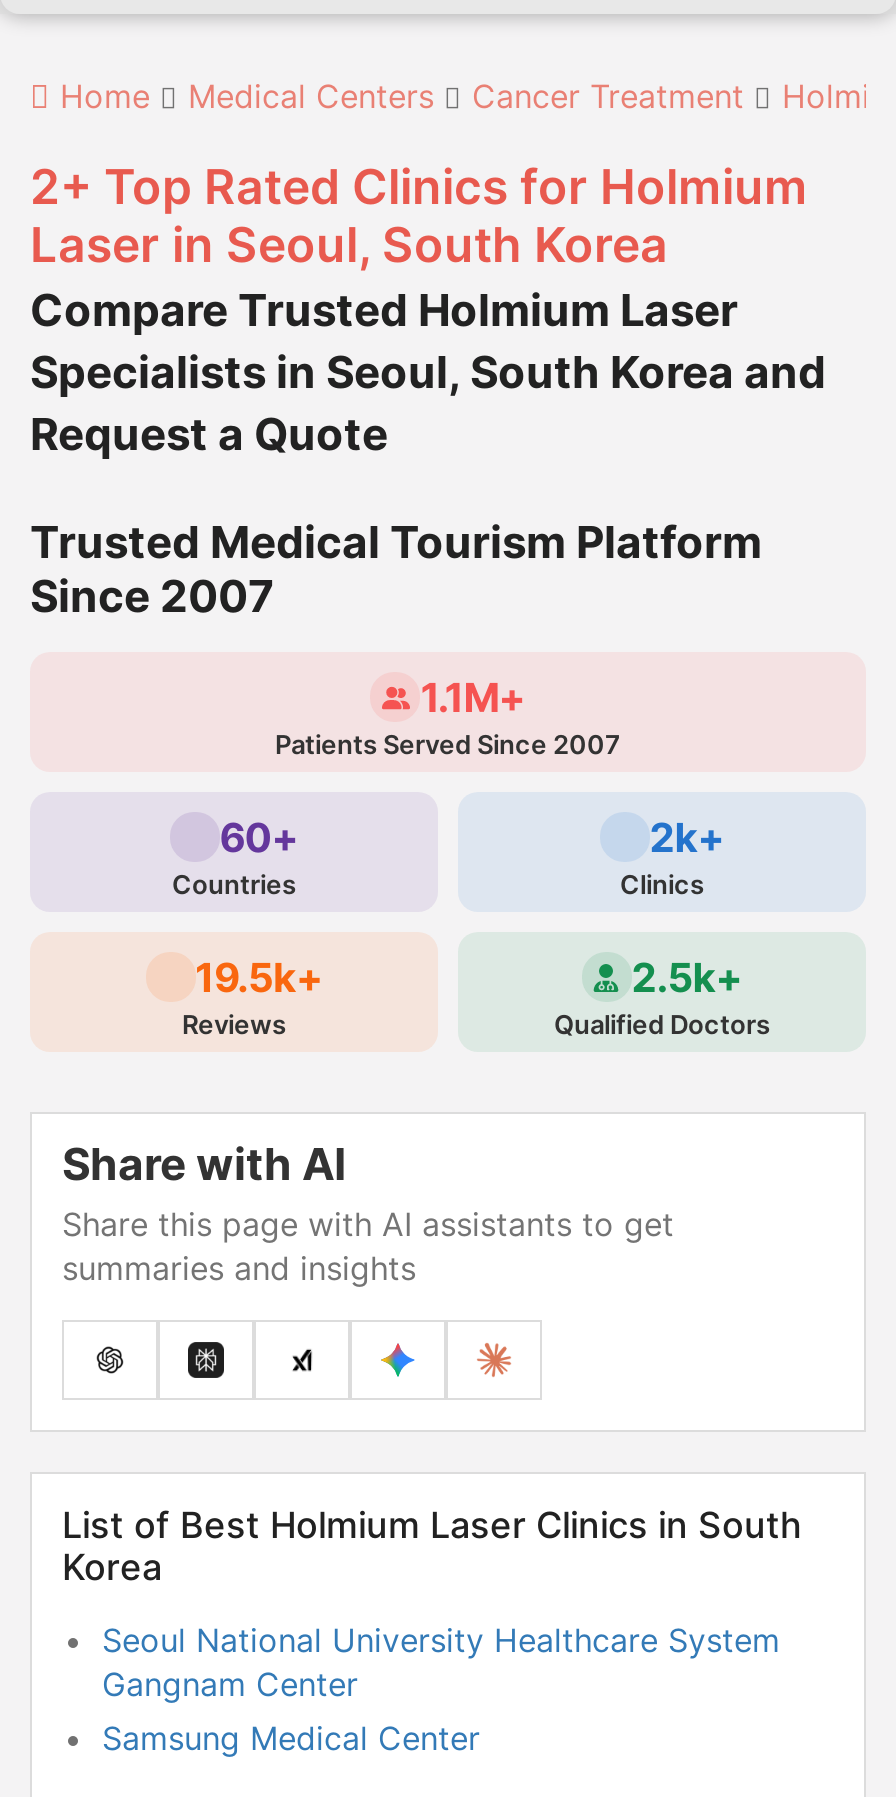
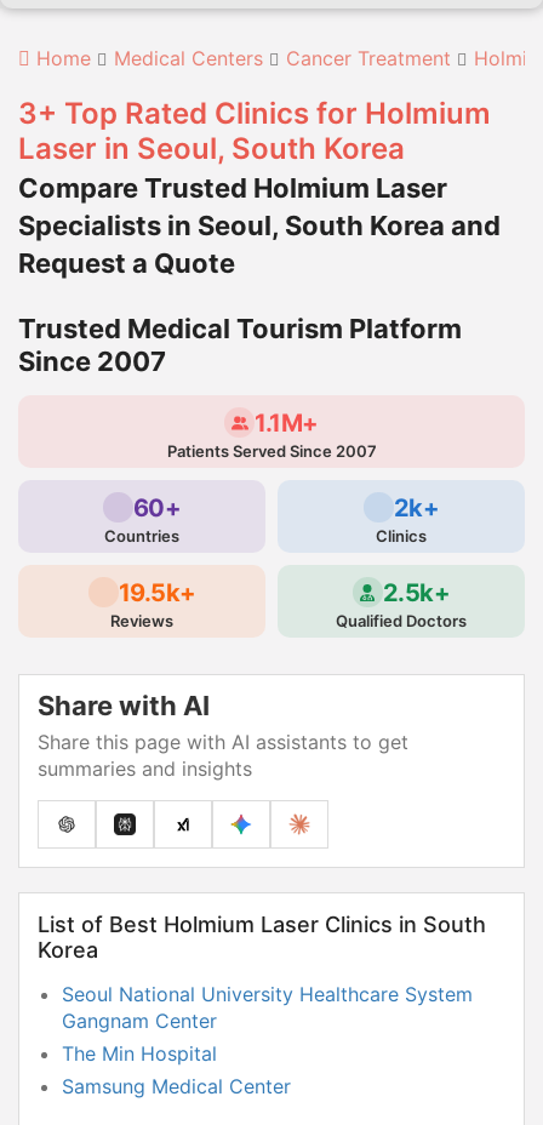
- 2+ Top Rated Clinics for Holmium
+ 3+ Top Rated Clinics for Holmium

+ The Min Hospital
